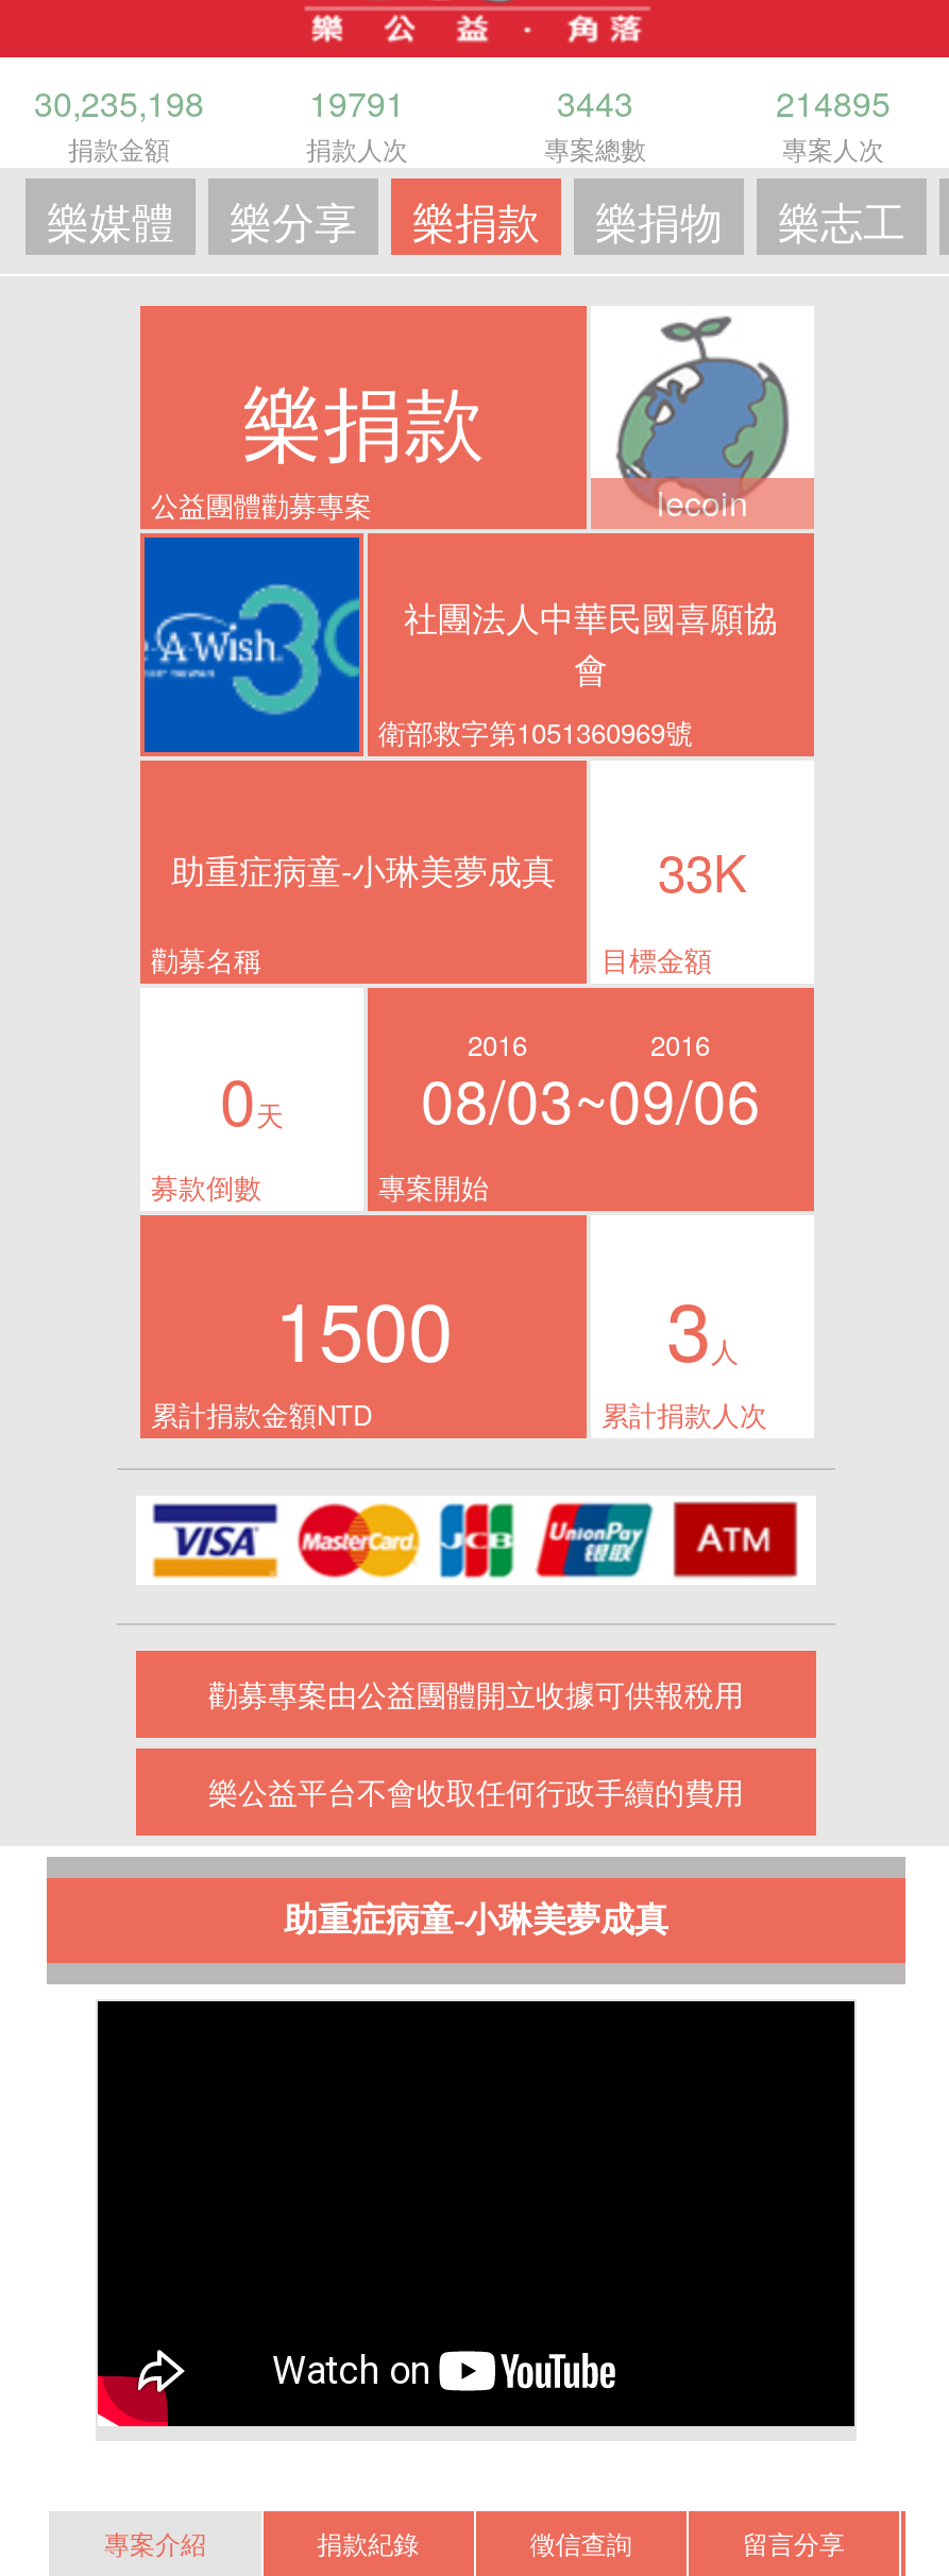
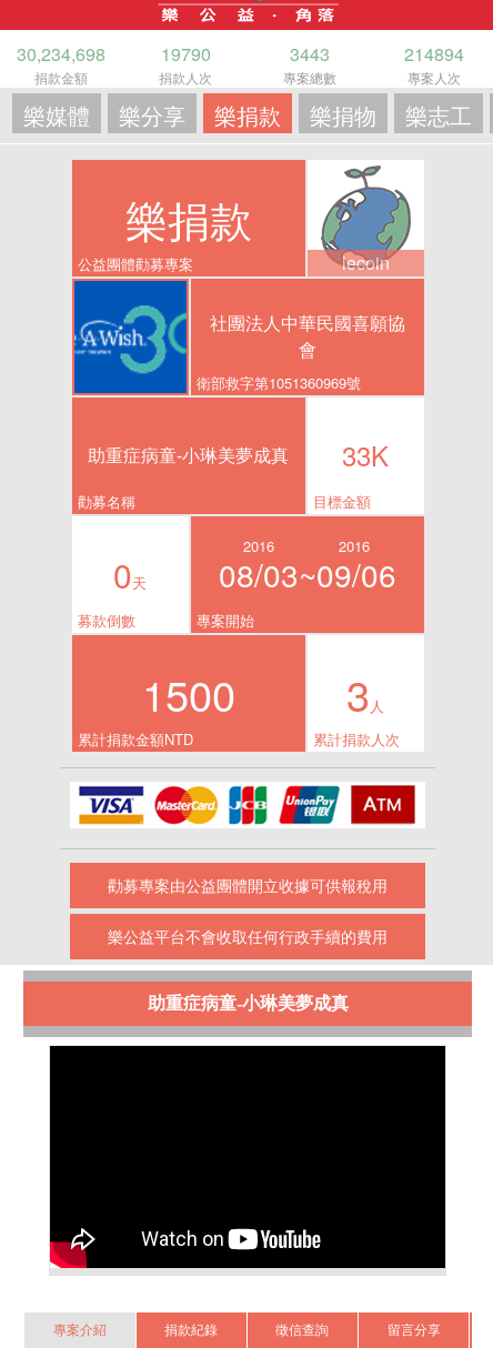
- 30,235,198
+ 30,234,698

- 19791
+ 19790

- 214895
+ 214894
